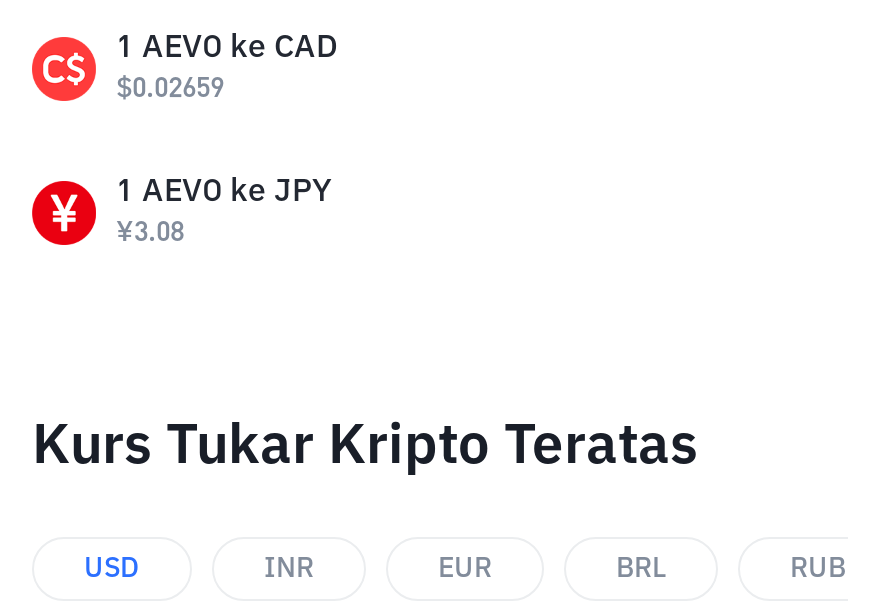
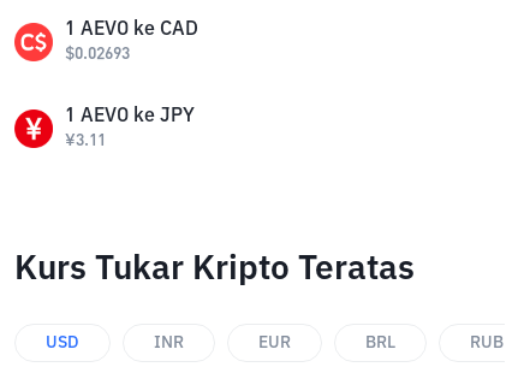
- $0.02659
+ $0.02693

- ¥3.08
+ ¥3.11
